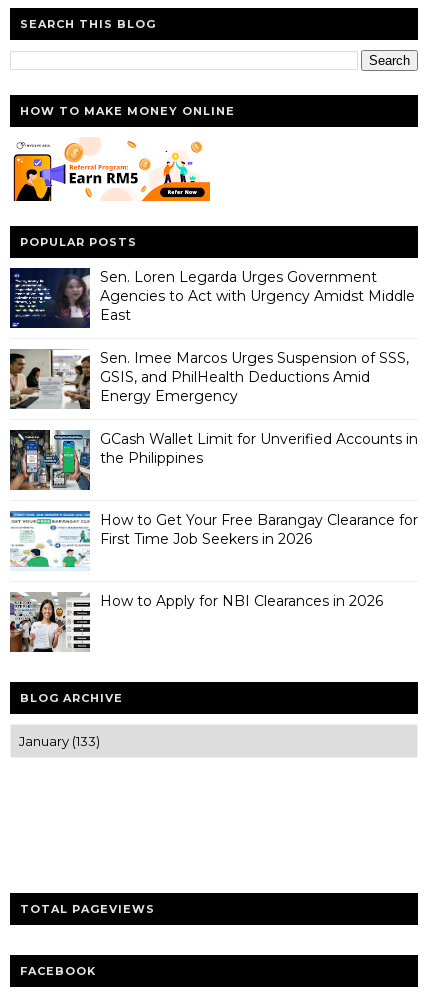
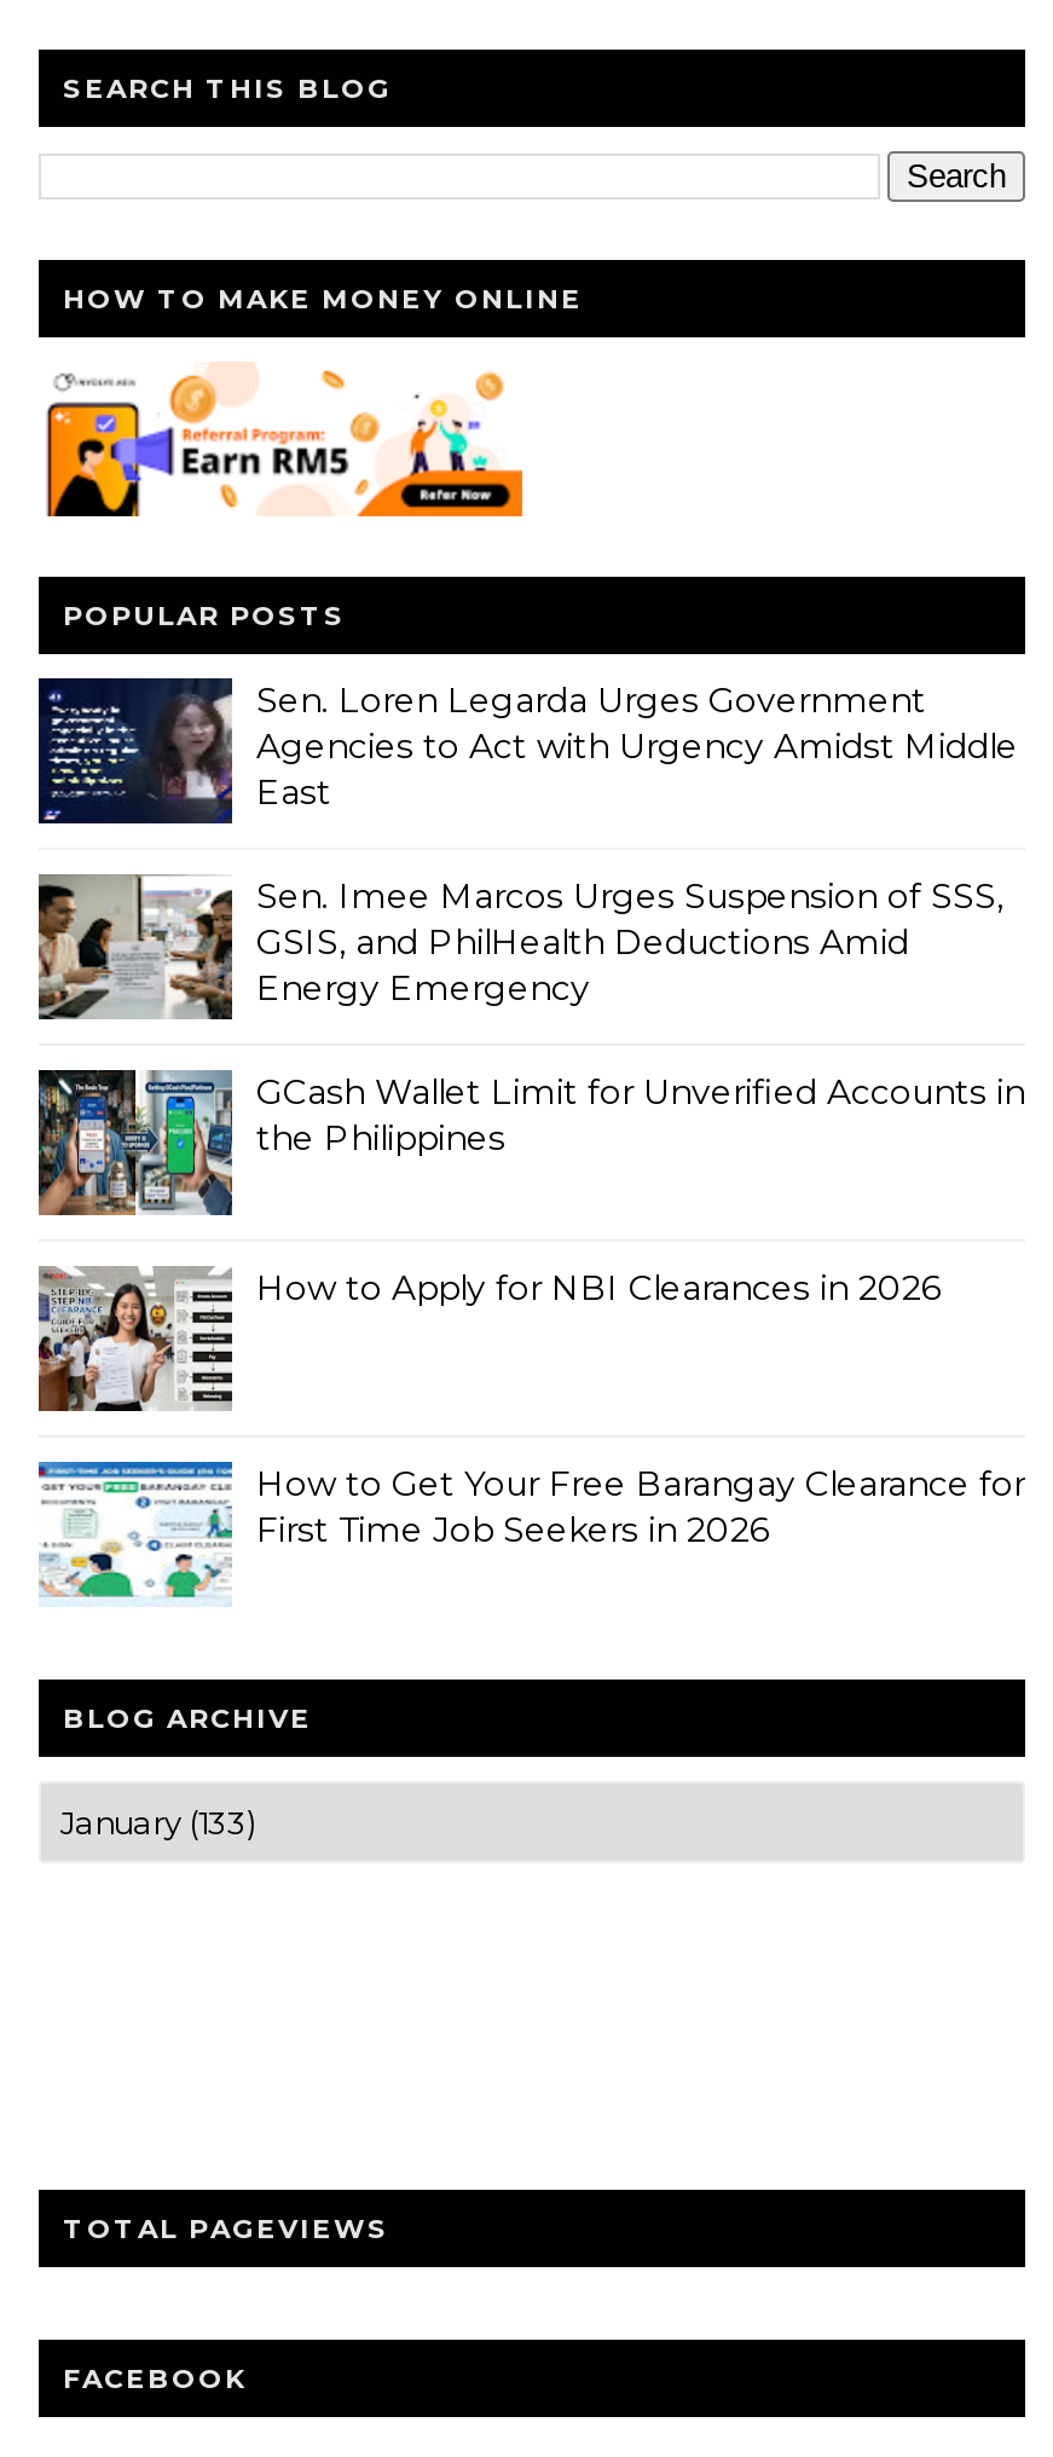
moved down: [image] | How to Get Your Free Barangay Clearance for | First Time Job Seekers in 2026

moved up: [image] | How to Apply for NBI Clearances in 2026
